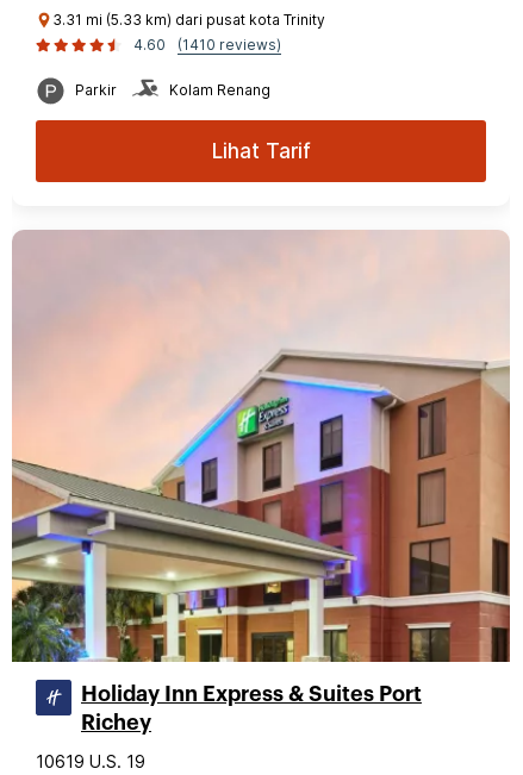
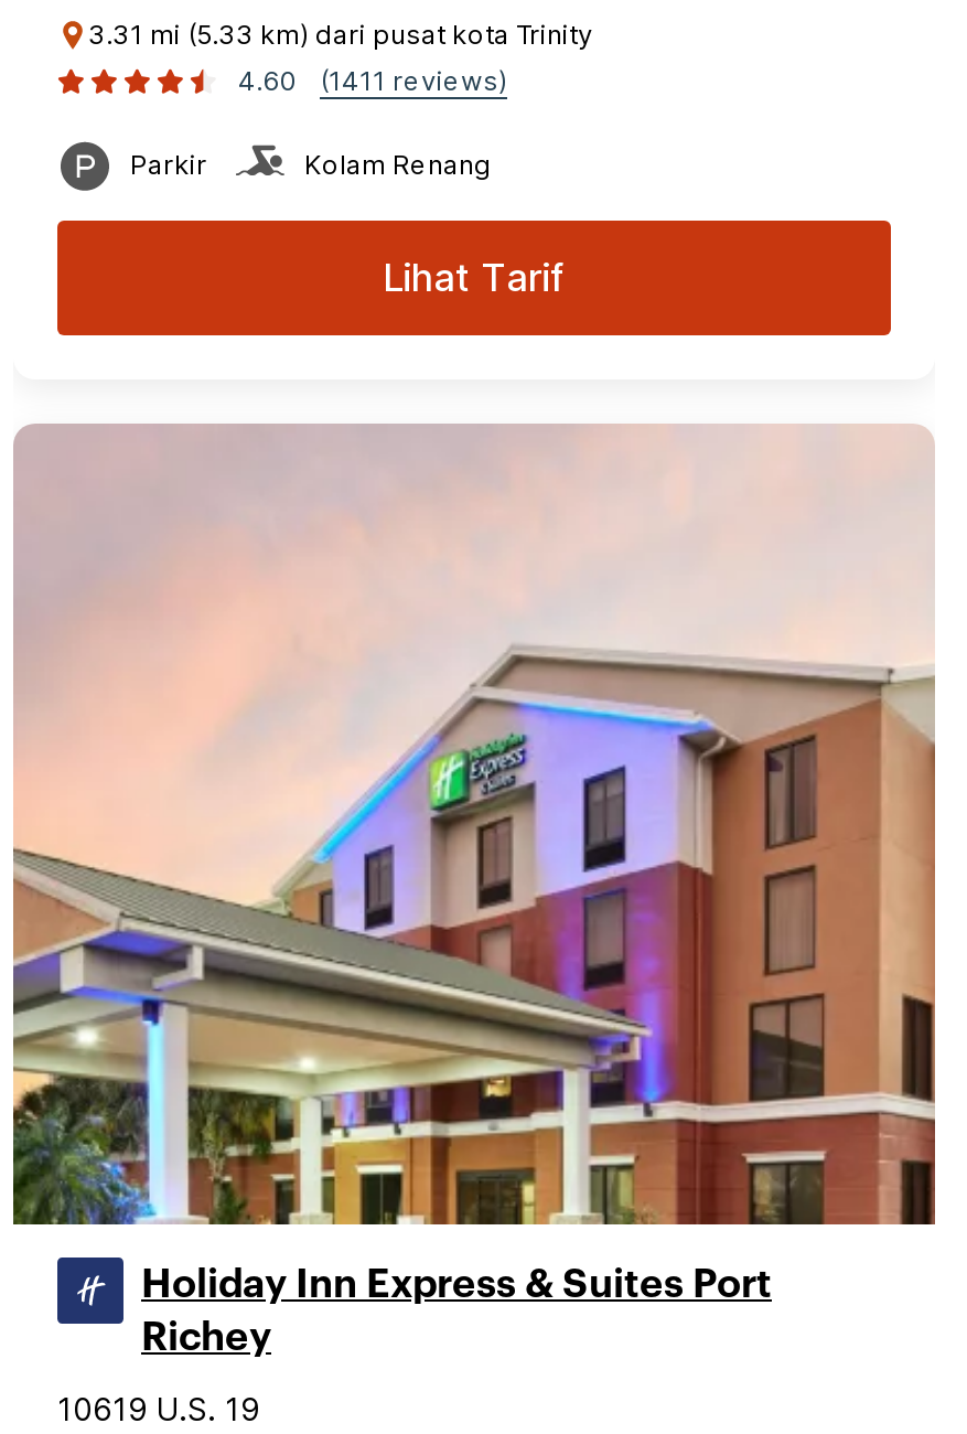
- 4.60 (1410 reviews)
+ 4.60 (1411 reviews)
